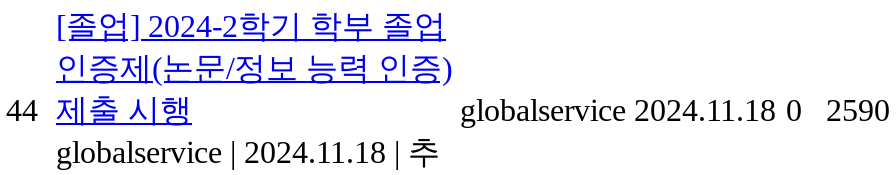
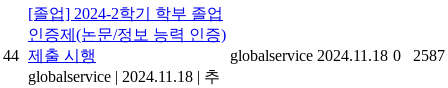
- globalservice 2024.11.18 0 2590
+ globalservice 2024.11.18 0 2587
